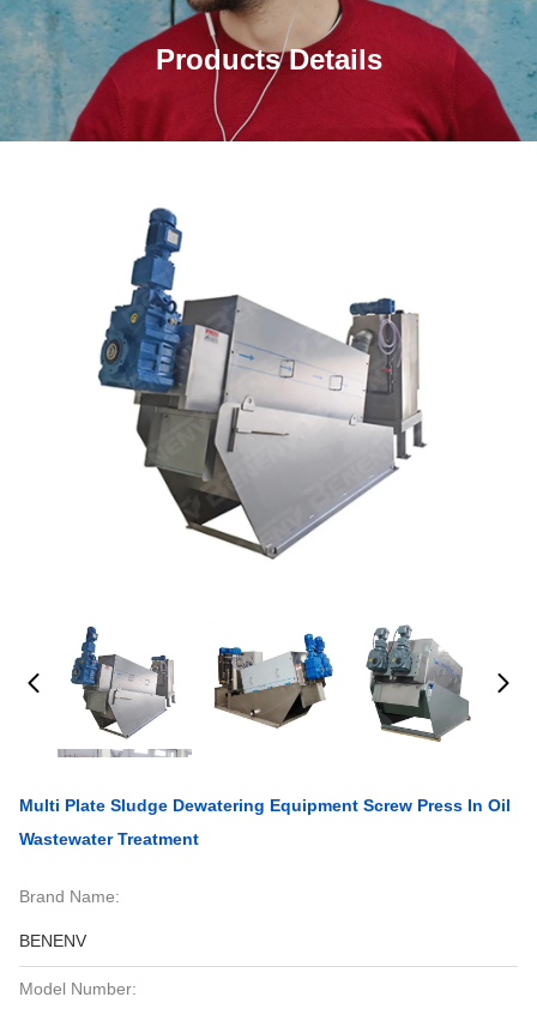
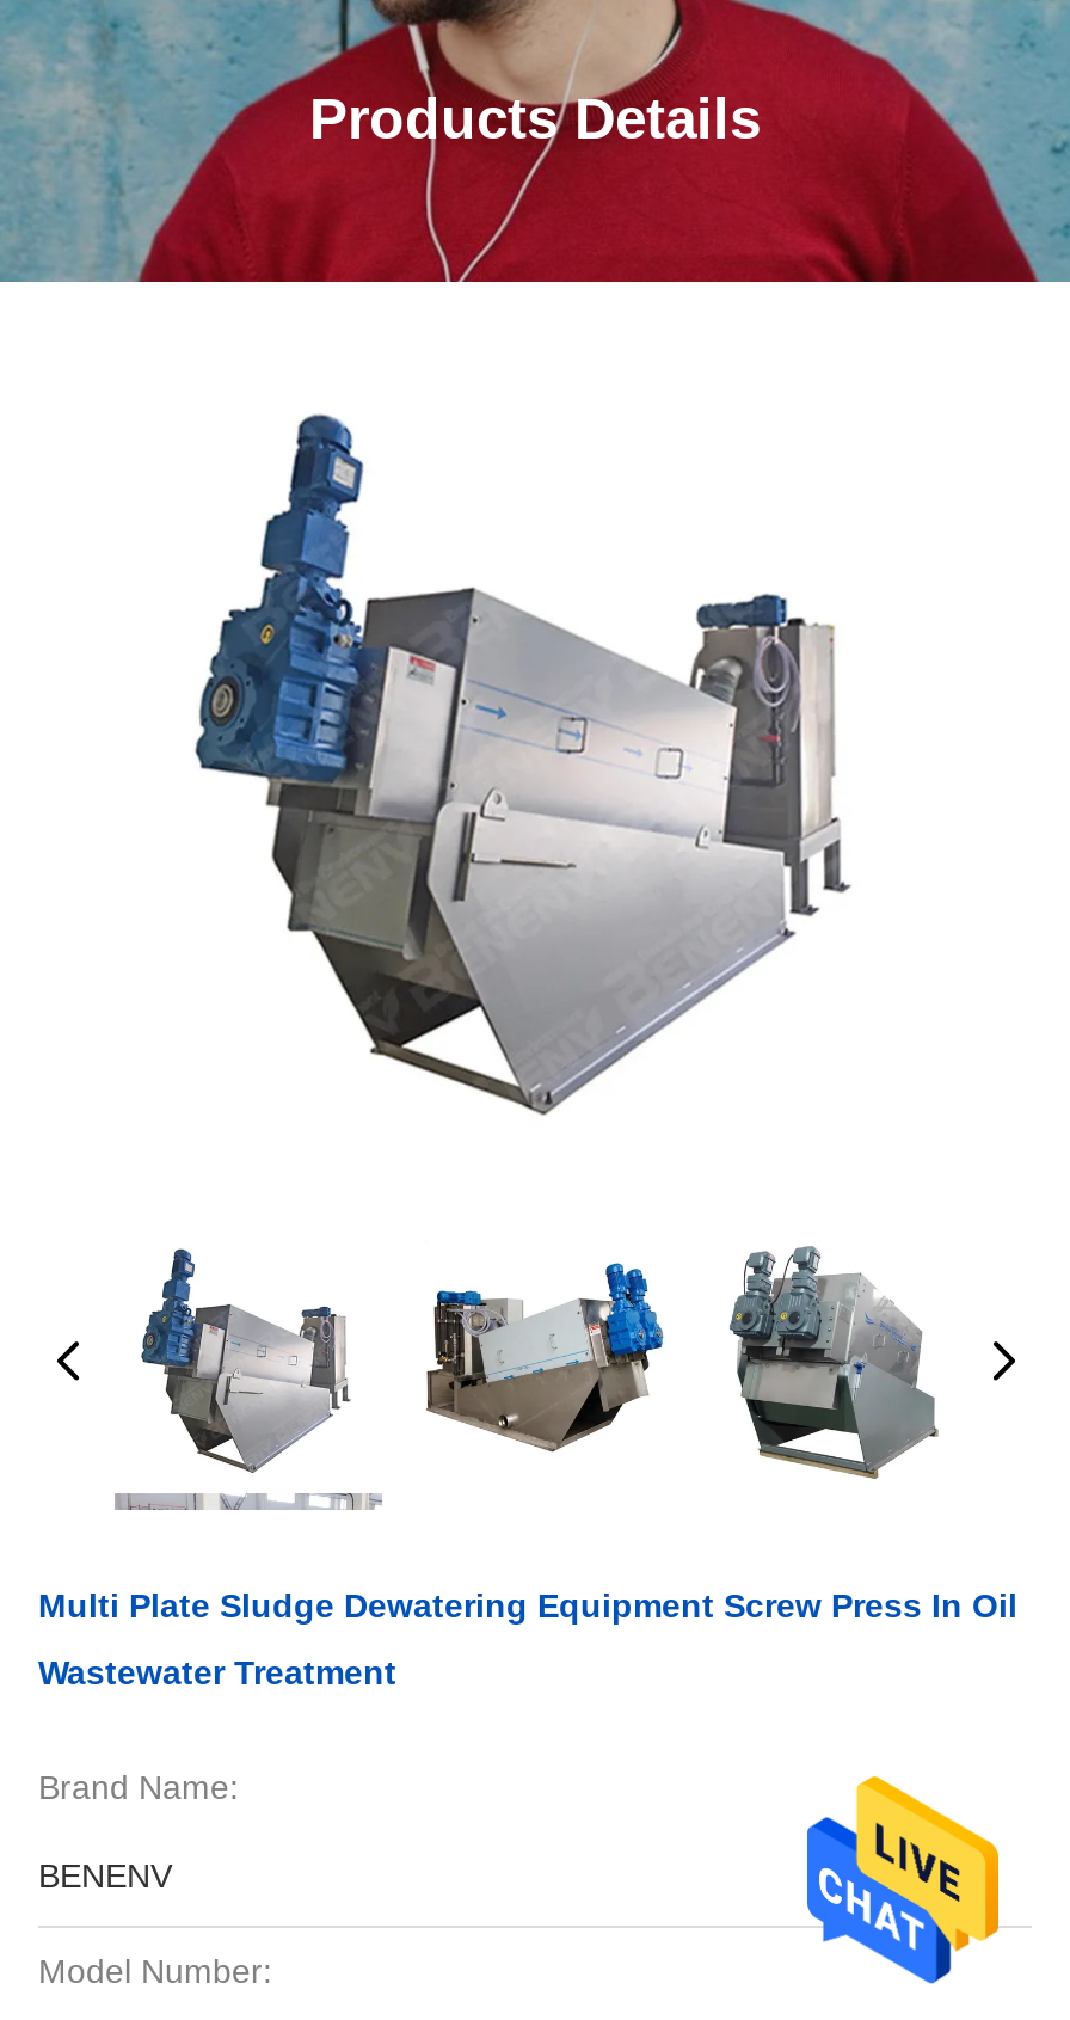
+ [image]
